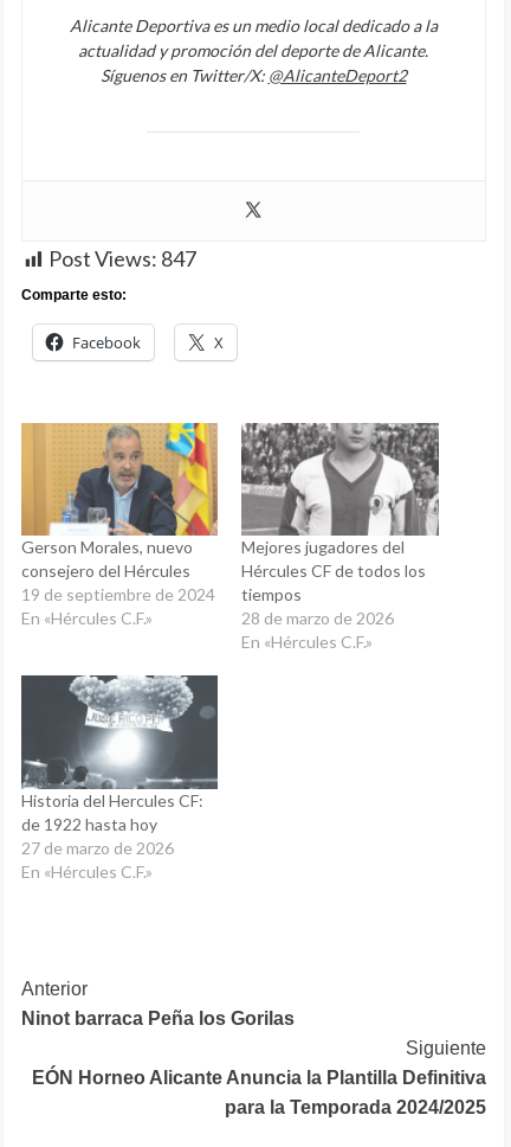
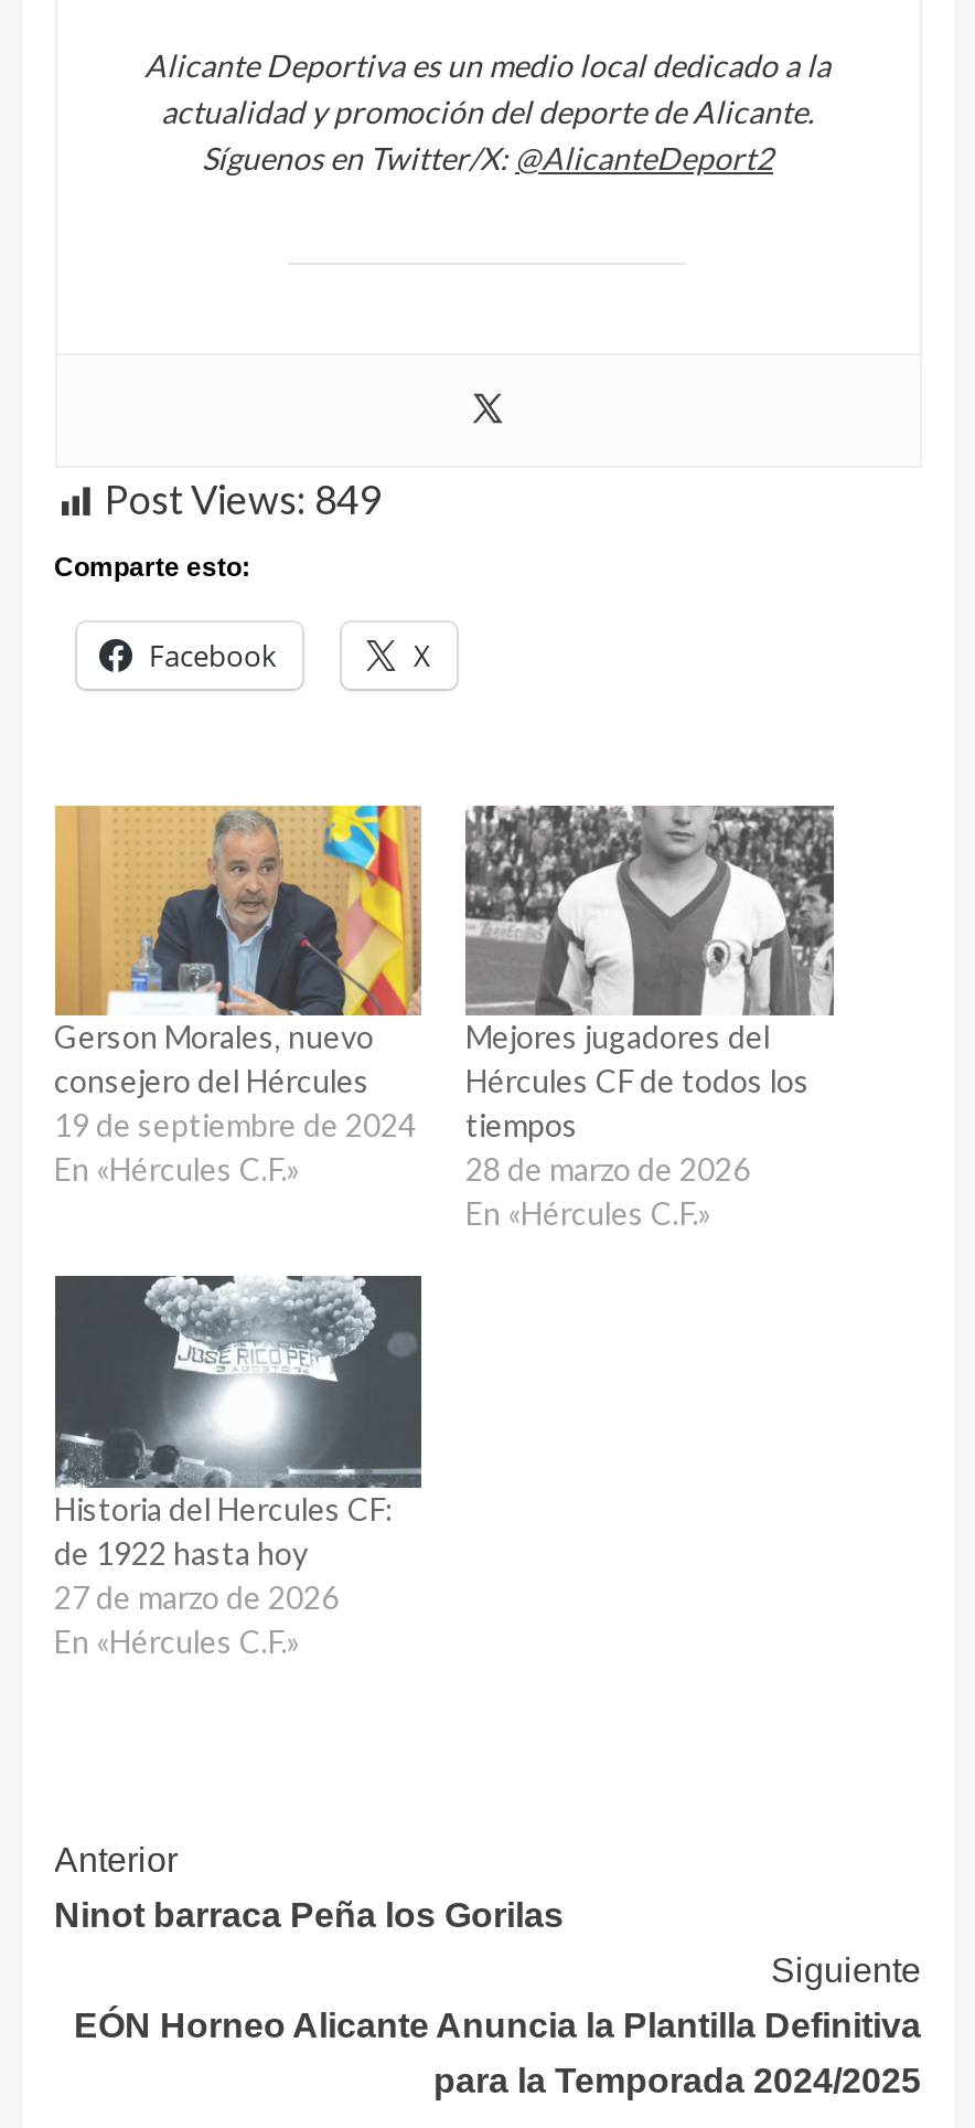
- Post Views: 847
+ Post Views: 849
